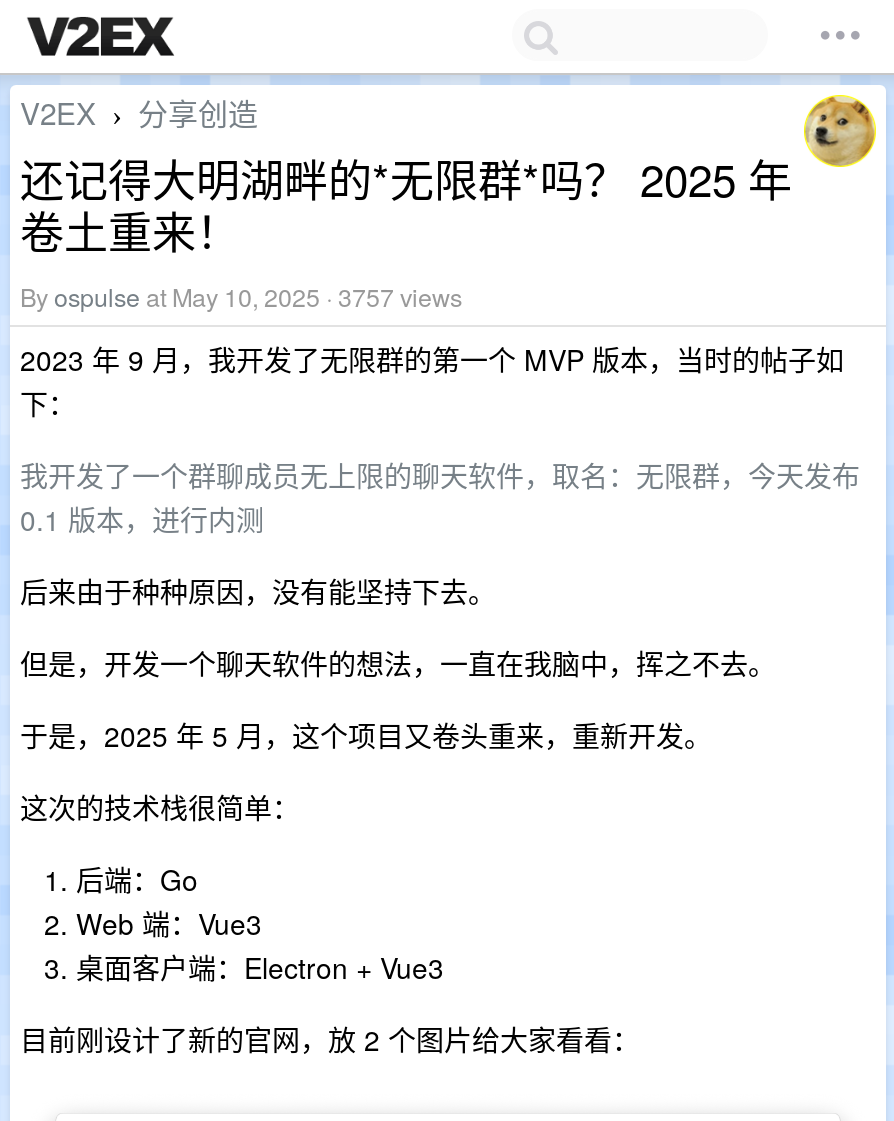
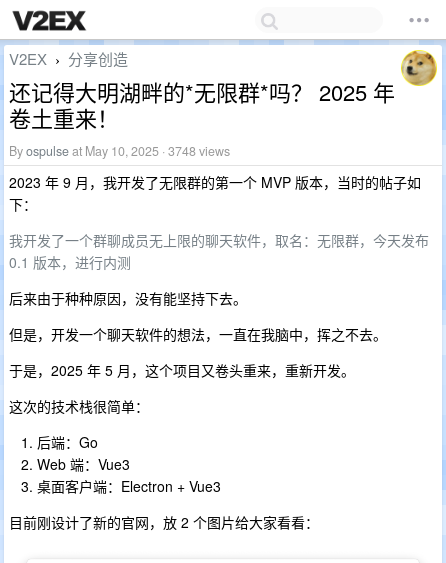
- By ospulse at May 10, 2025 · 3757 views
+ By ospulse at May 10, 2025 · 3748 views
